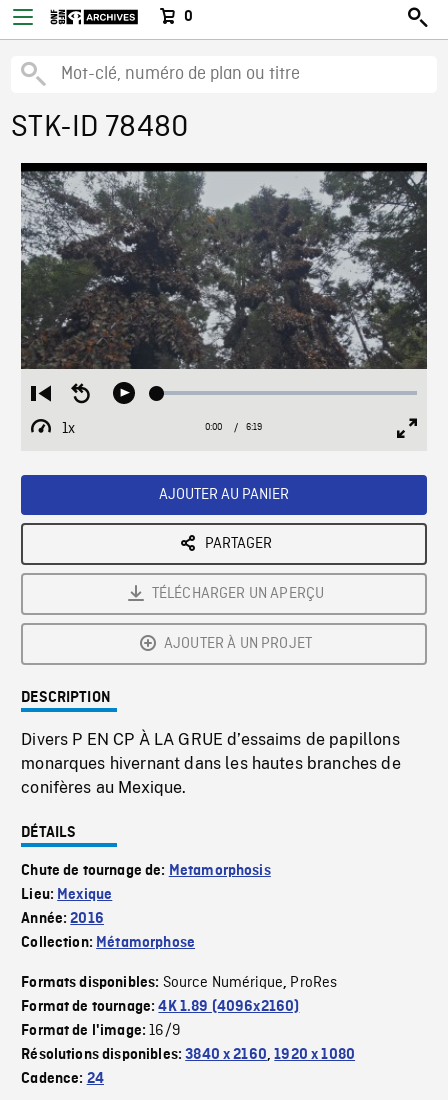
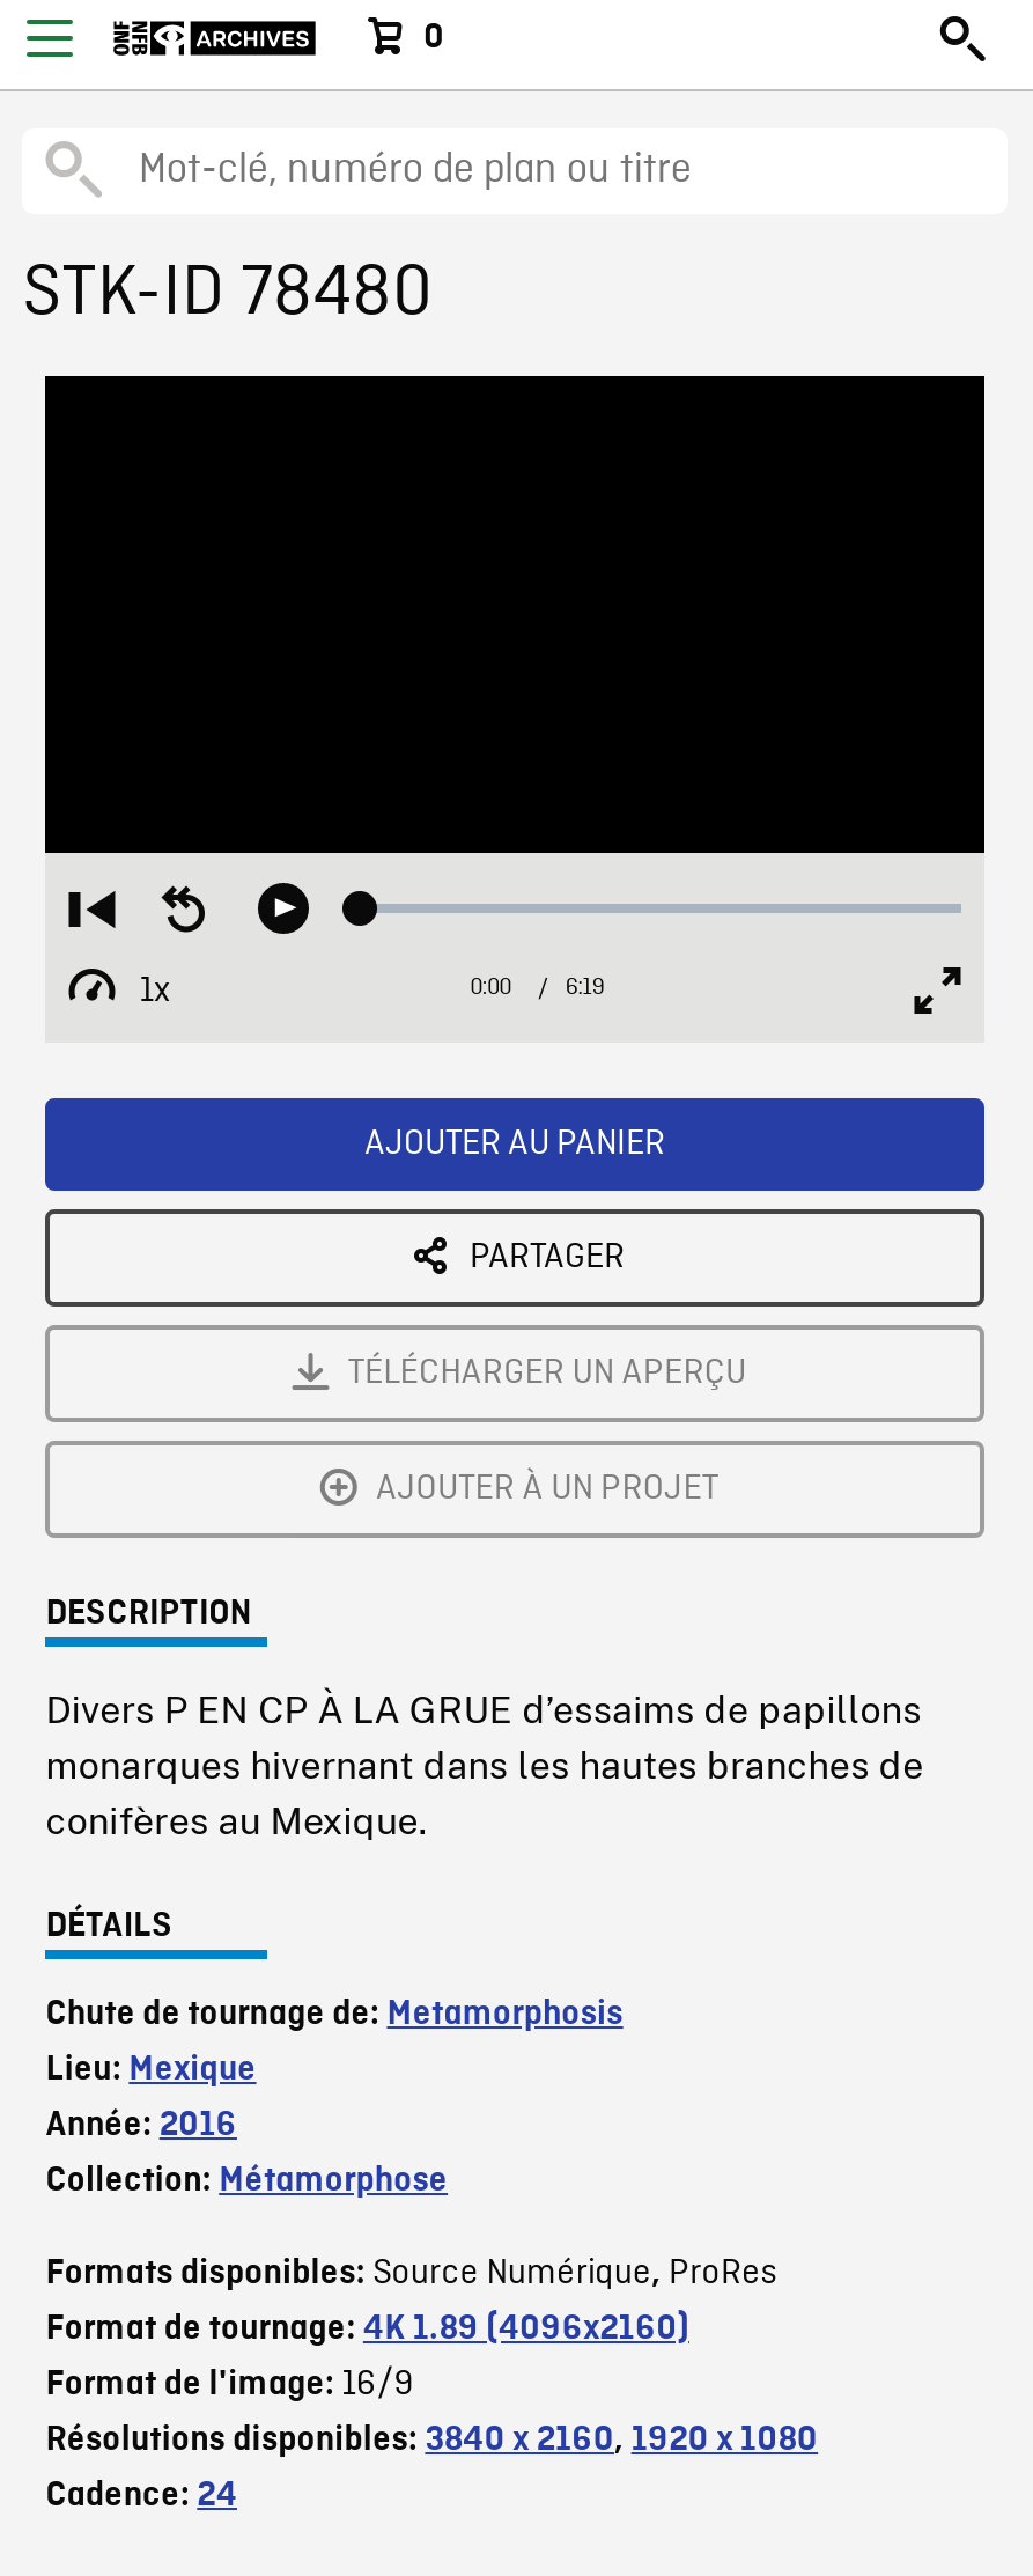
- [image]
